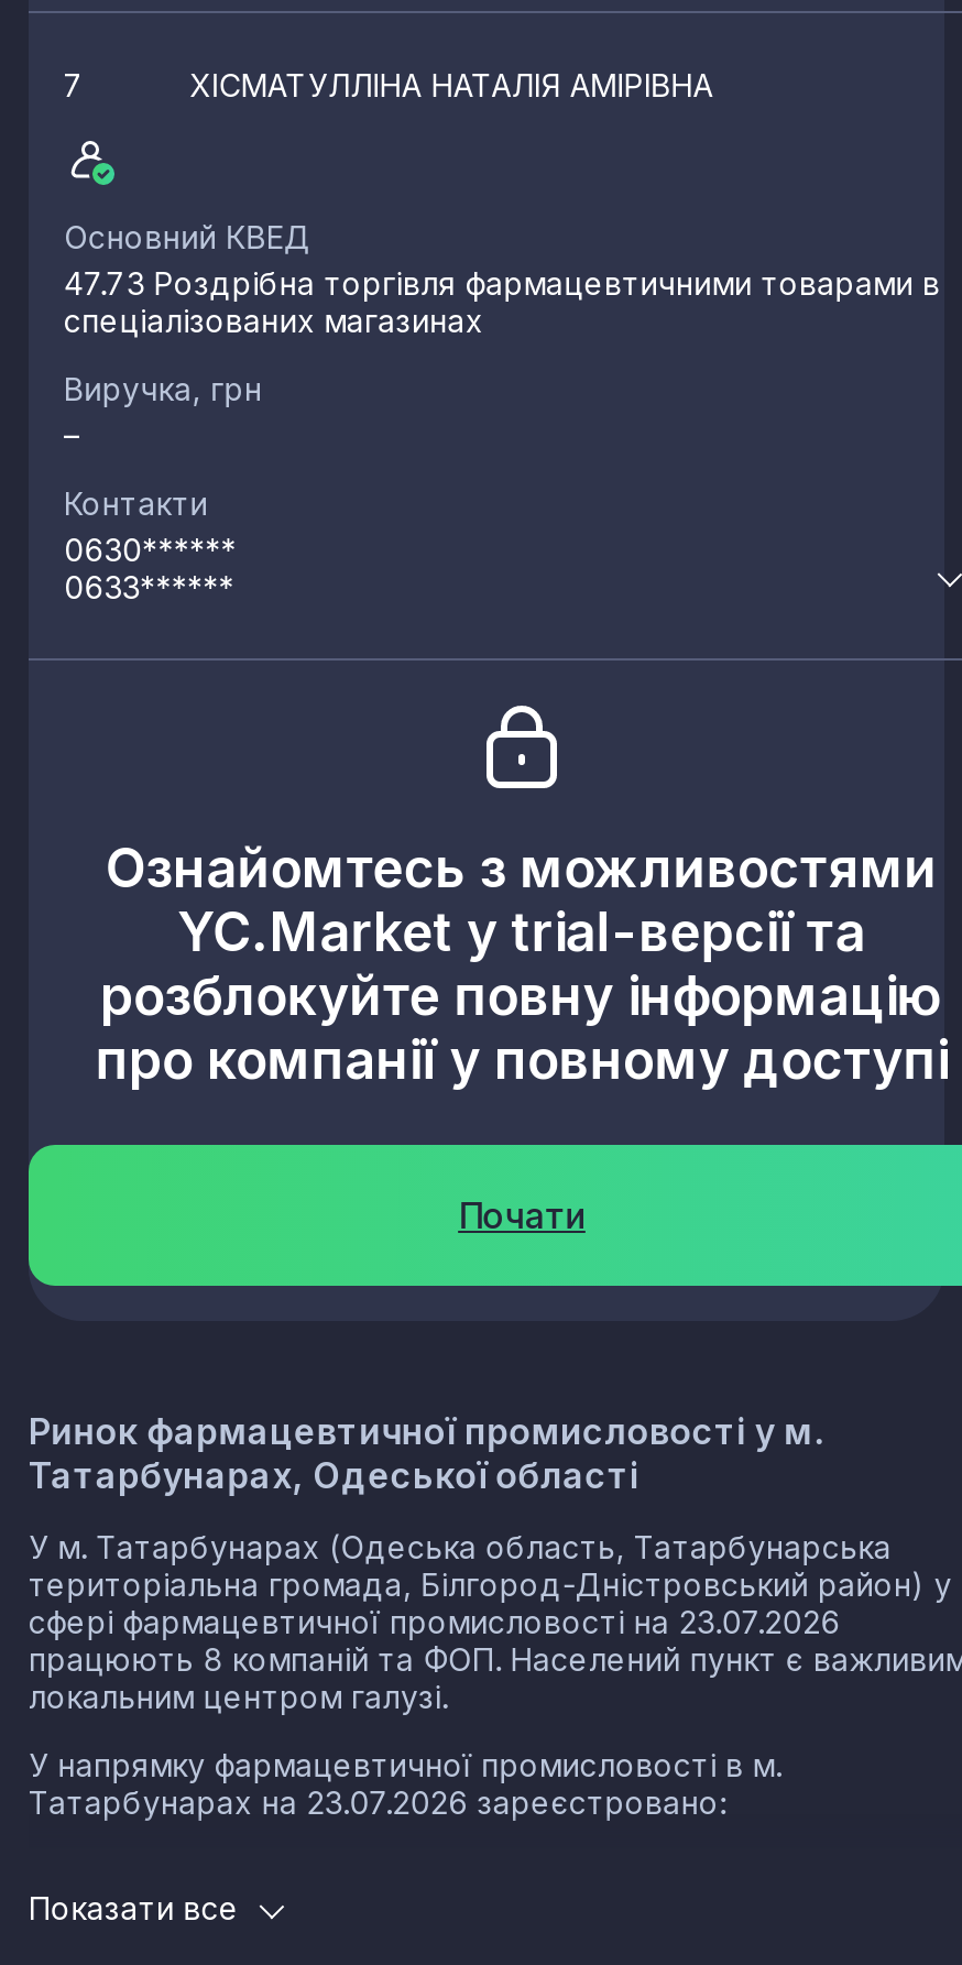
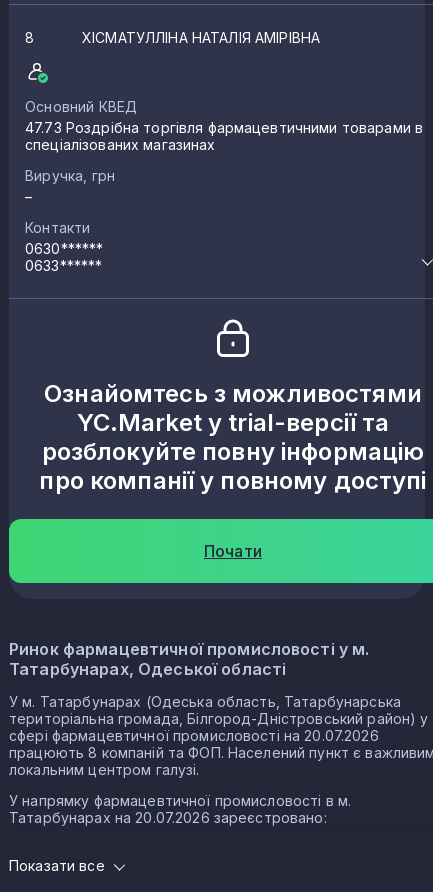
- 7
+ 8

- сфері фармацевтичної промисловості на 23.07.2026
+ сфері фармацевтичної промисловості на 20.07.2026

- Татарбунарах на 23.07.2026 зареєстровано:
+ Татарбунарах на 20.07.2026 зареєстровано:
